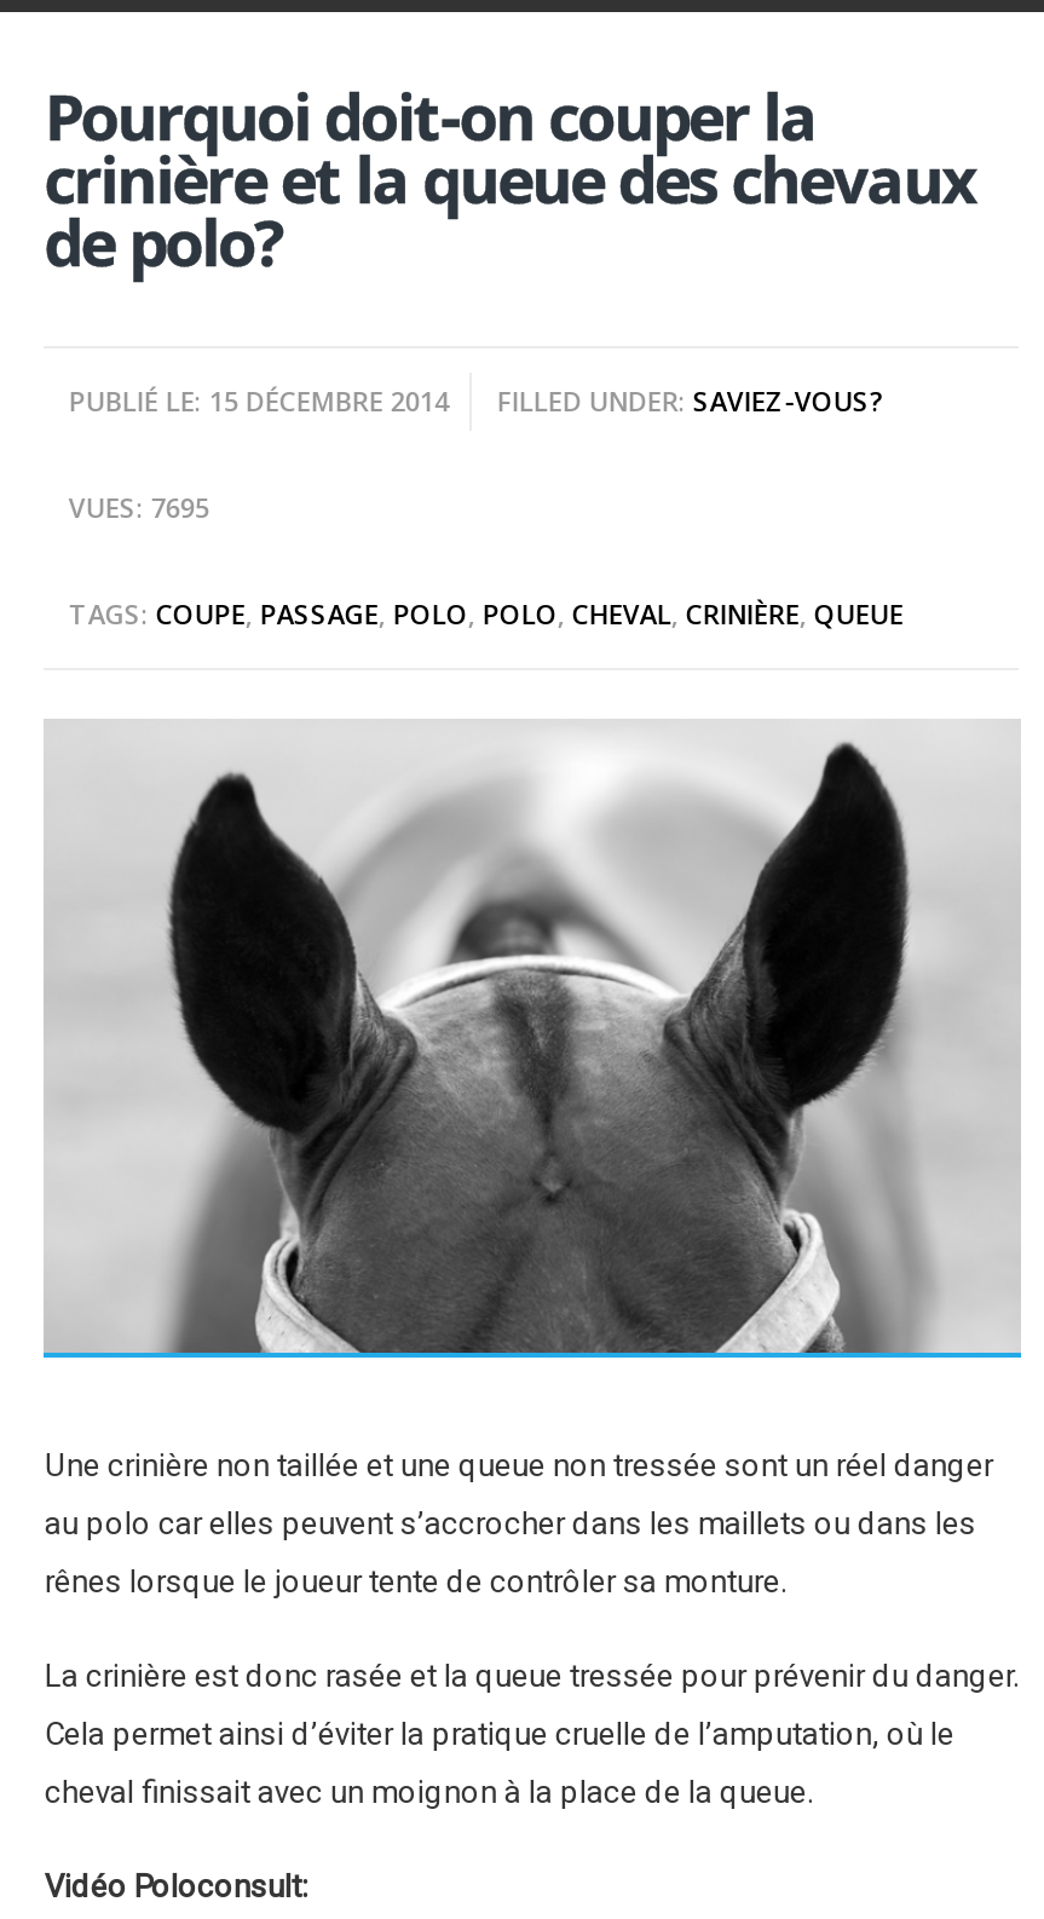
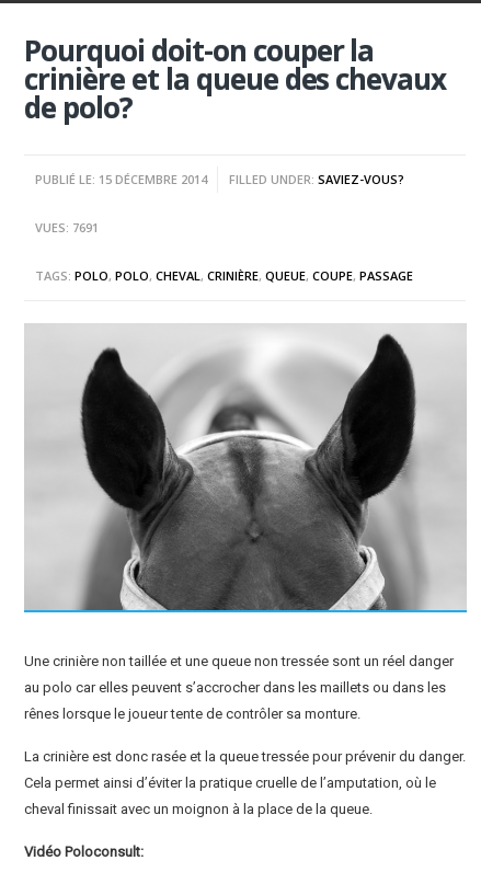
- VUES: 7695
+ VUES: 7691

- TAGS: COUPE, PASSAGE, POLO, POLO, CHEVAL, CRINIÈRE, QUEUE
+ TAGS: POLO, POLO, CHEVAL, CRINIÈRE, QUEUE, COUPE, PASSAGE
